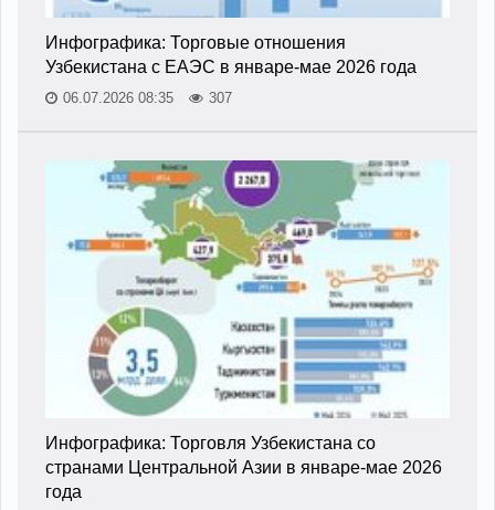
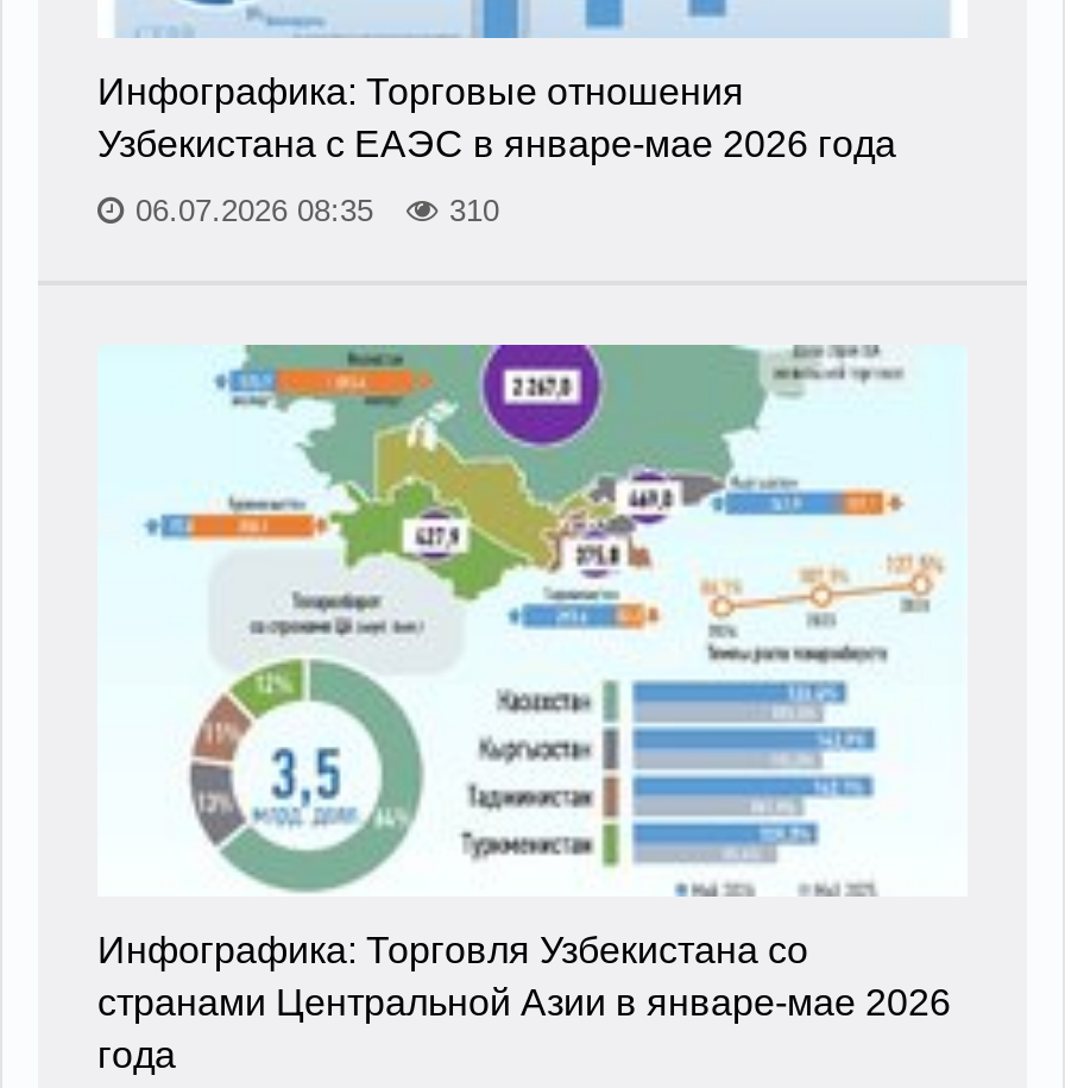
- 06.07.2026 08:35 307
+ 06.07.2026 08:35 310
